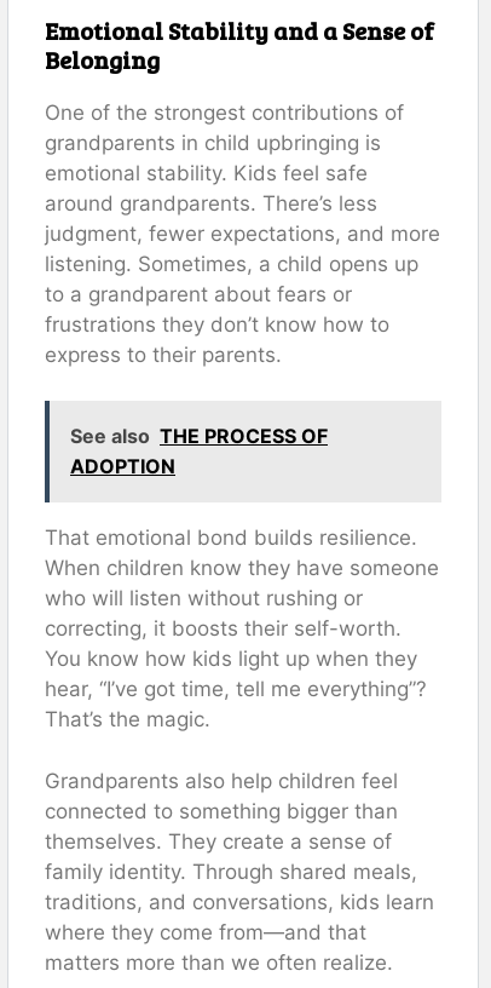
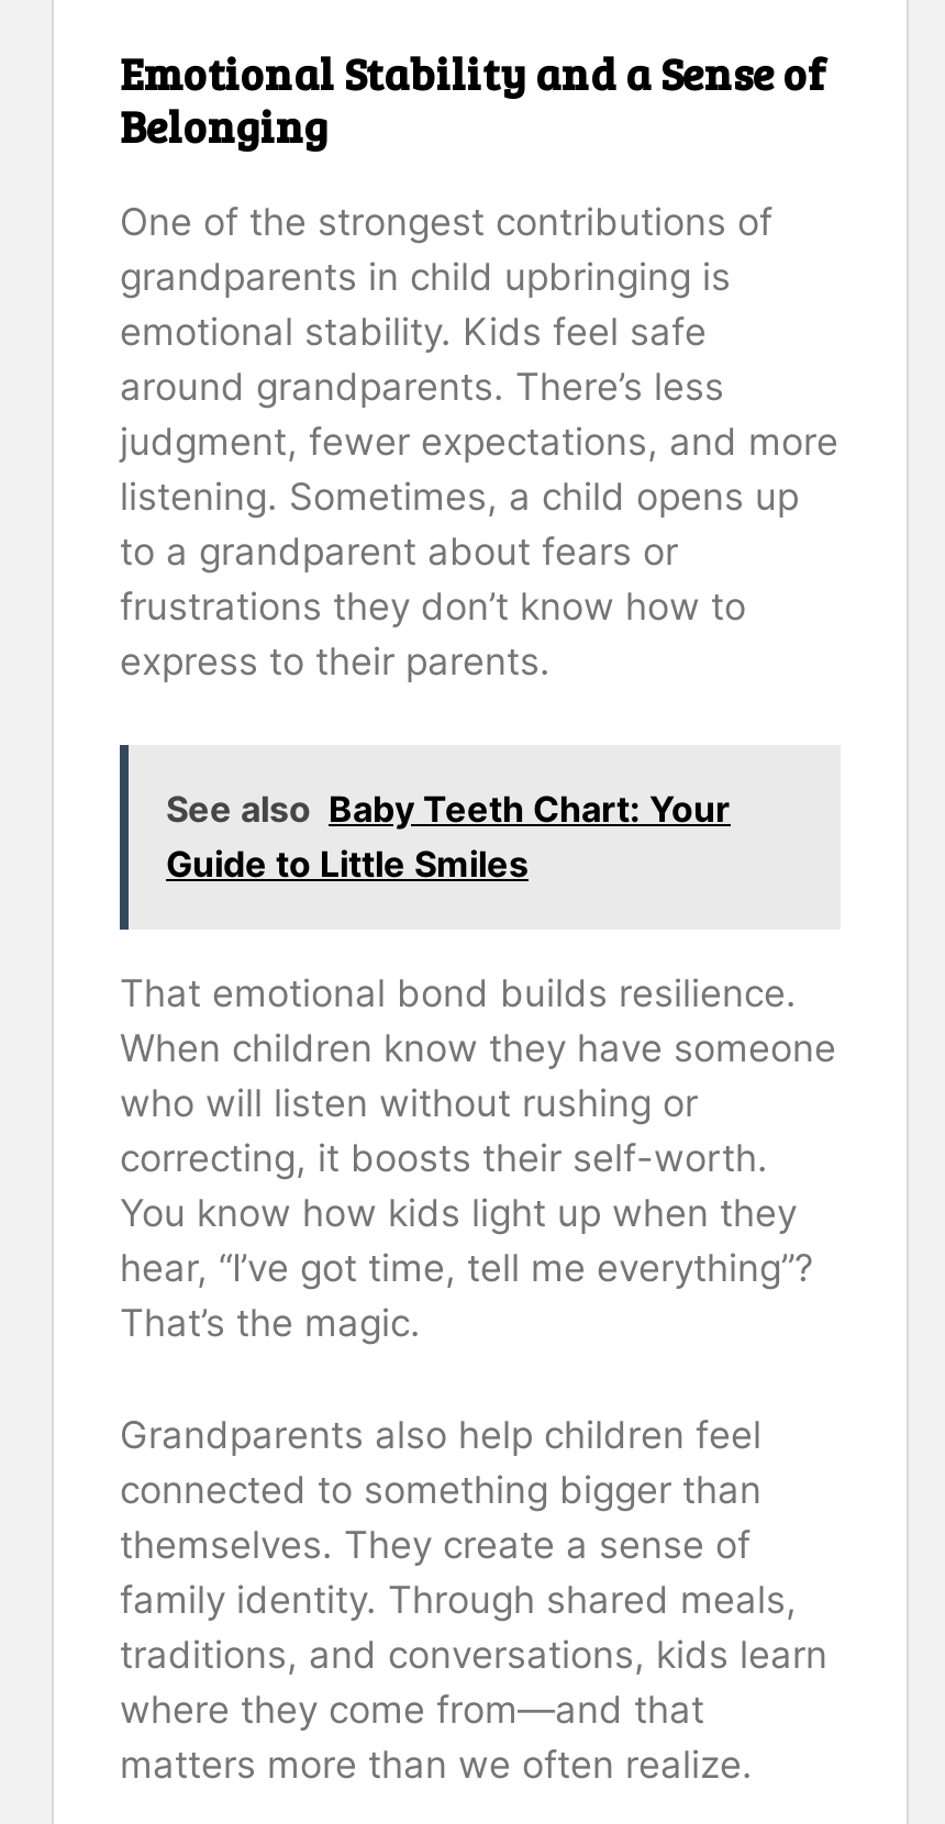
- See also THE PROCESS OF
- ADOPTION
+ See also Baby Teeth Chart: Your
+ Guide to Little Smiles
